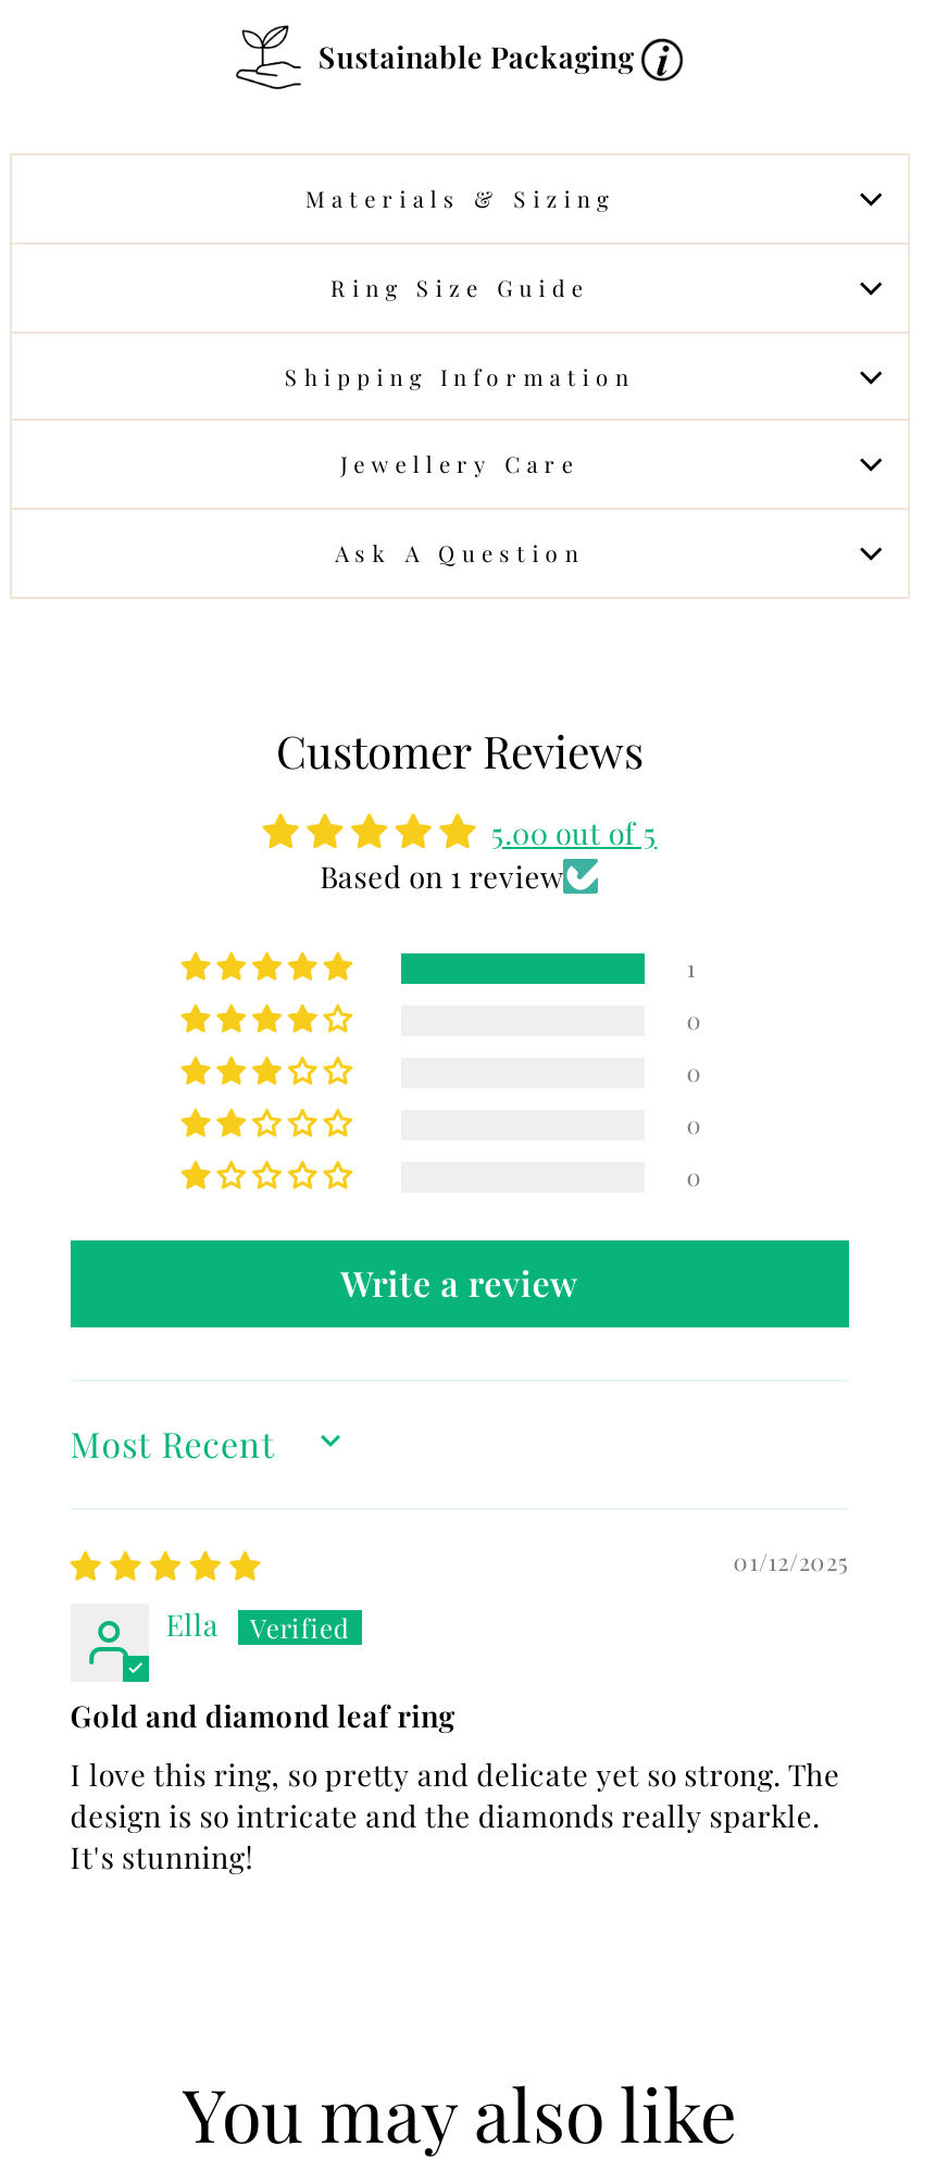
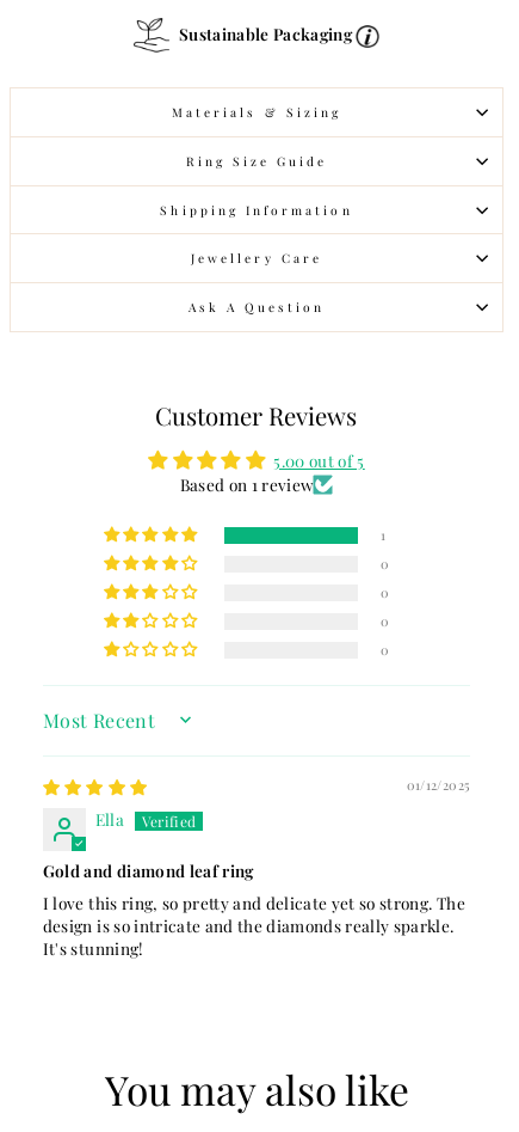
- Write a review
